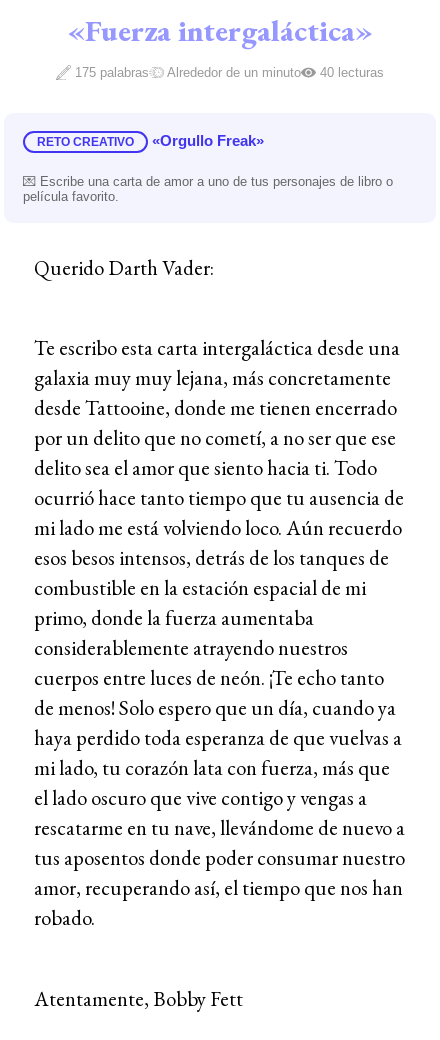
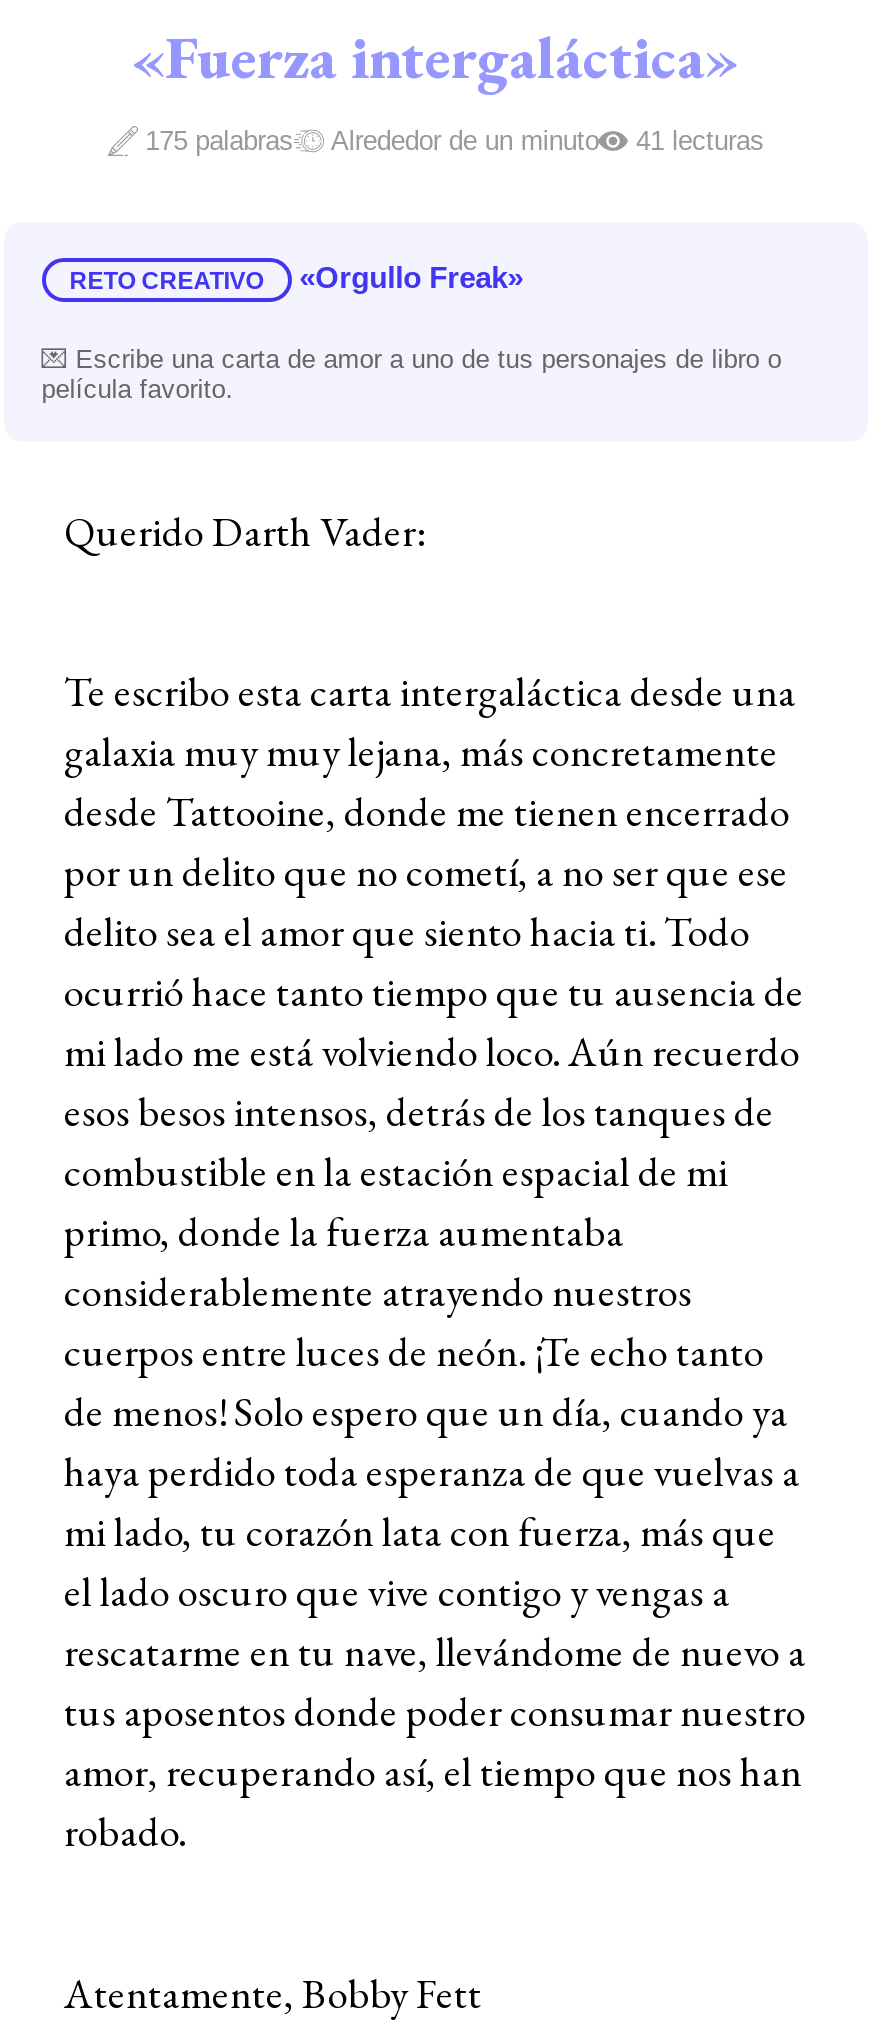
- 175 palabras Alrededor de un minuto 40 lecturas
+ 175 palabras Alrededor de un minuto 41 lecturas
